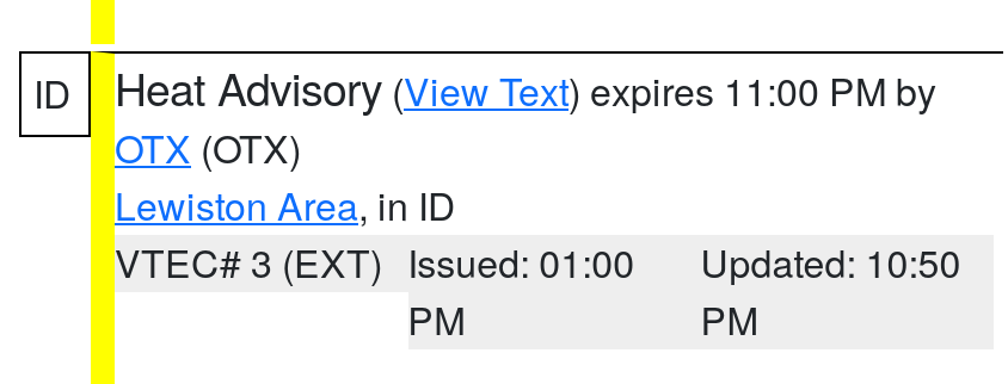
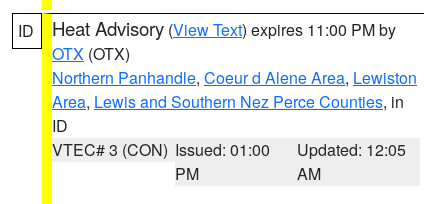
- Lewiston Area, in ID
- VTEC# 3 (EXT) Issued: 01:00
+ Northern Panhandle, Coeur d Alene Area, Lewiston
+ Area, Lewis and Southern Nez Perce Counties, in
+ ID
+ VTEC# 3 (CON) Issued: 01:00

- Updated: 10:50
- PM
+ Updated: 12:05
+ AM
